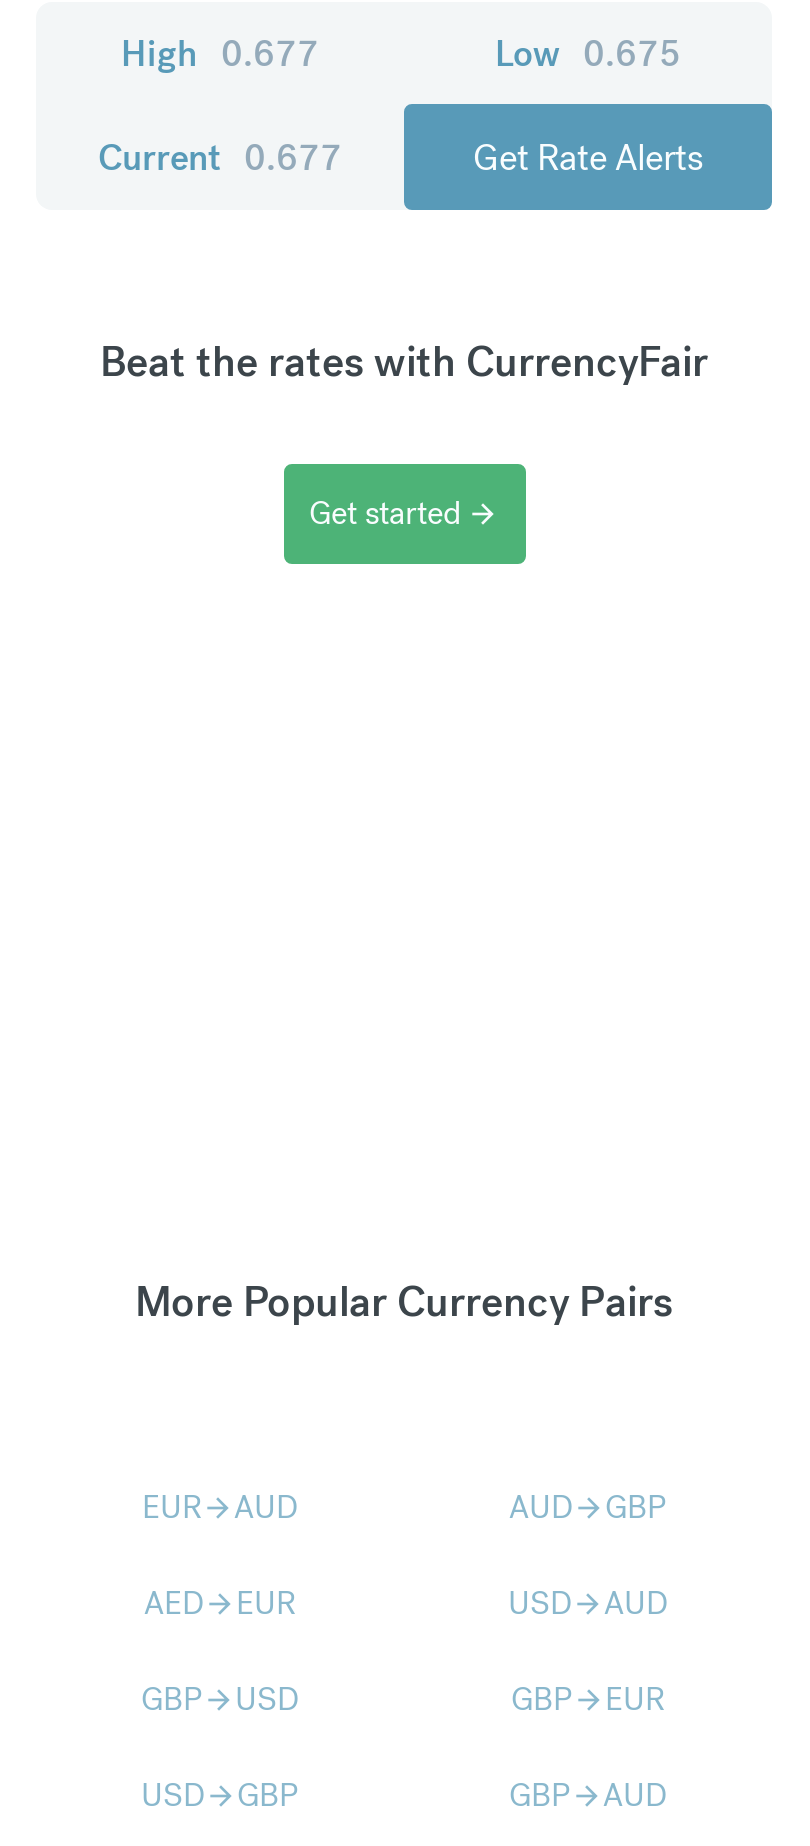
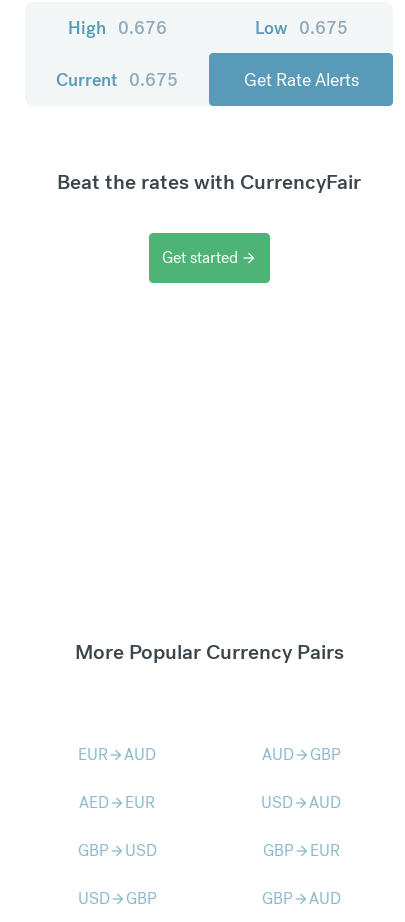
- High 0.677
+ High 0.676

- Current 0.677
+ Current 0.675
